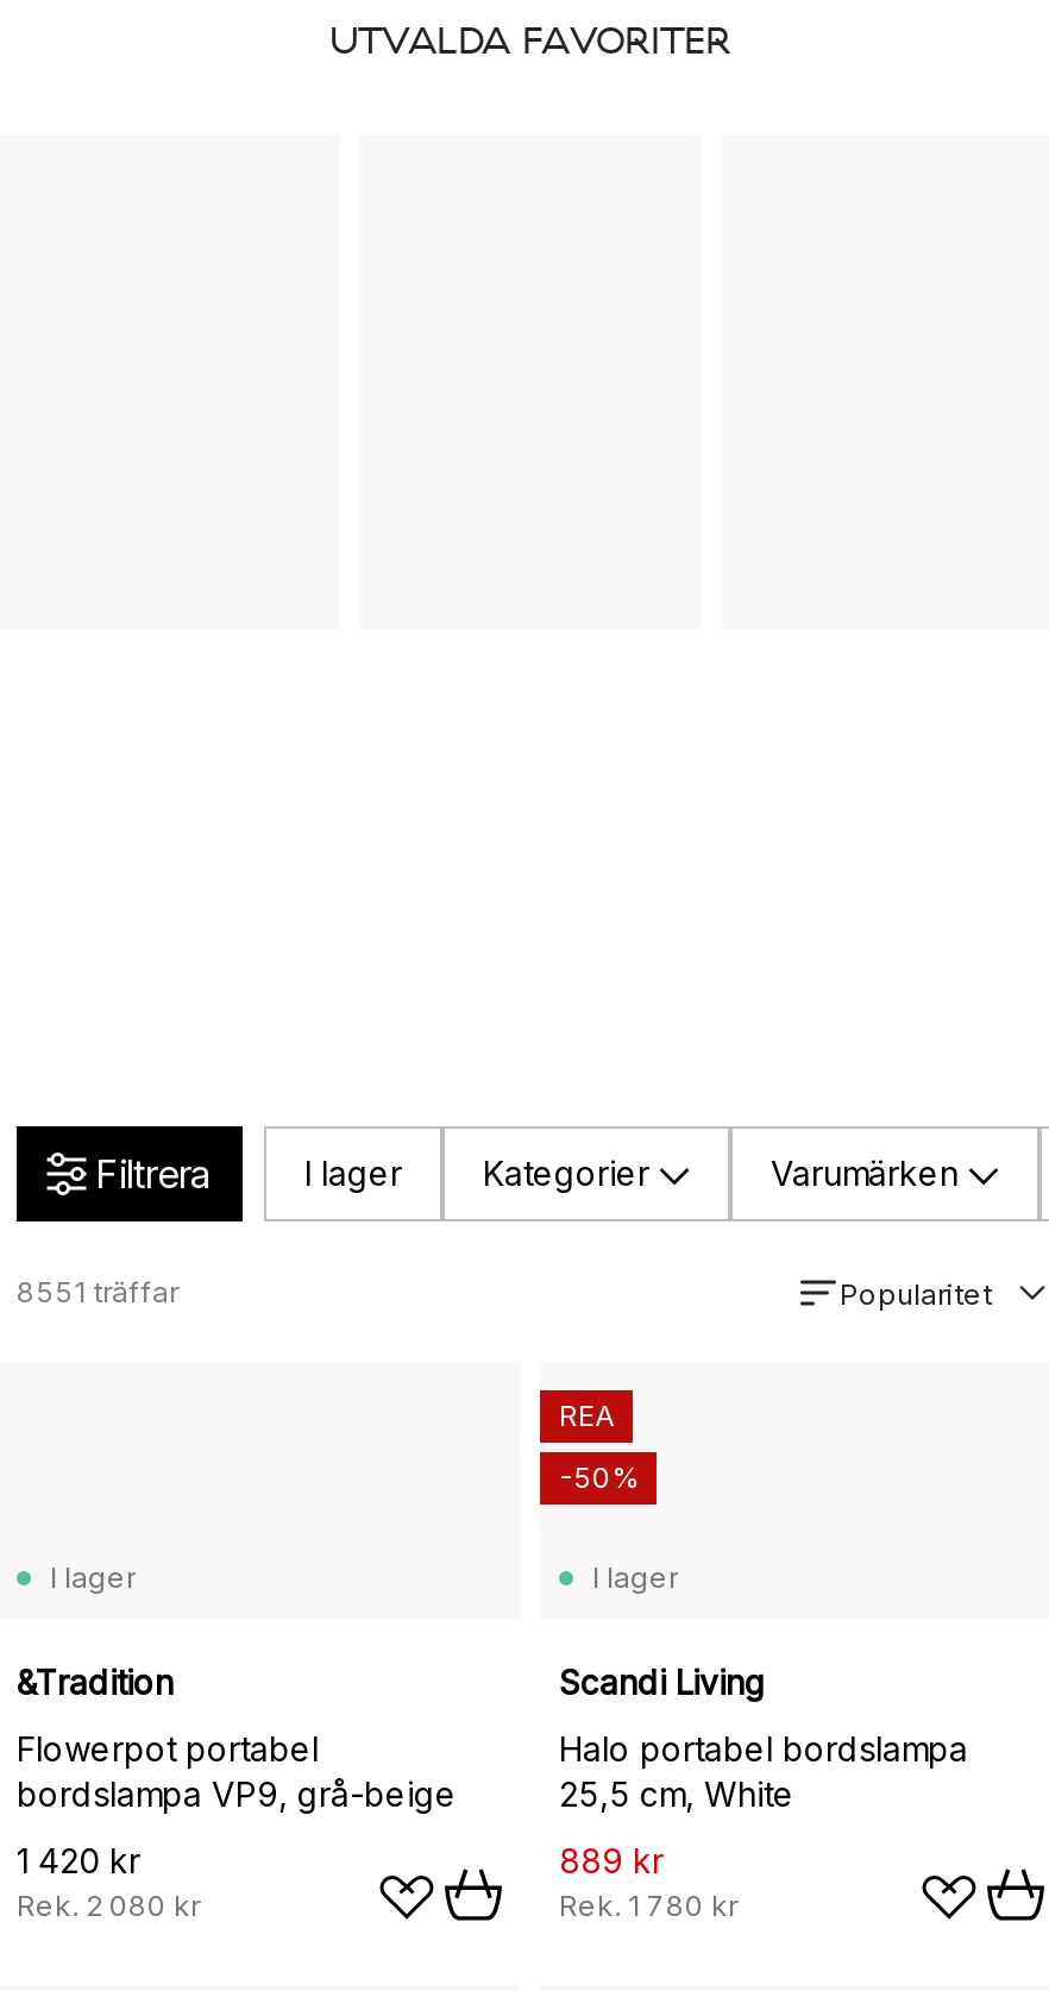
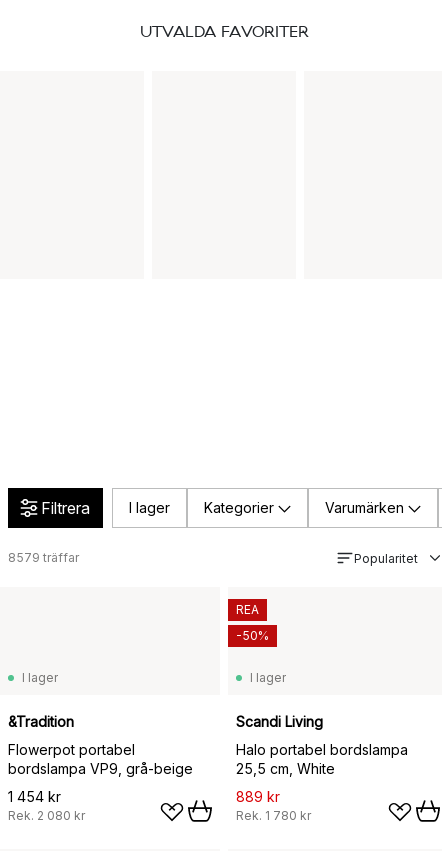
- 8551 träffar
+ 8579 träffar

- 1 420 kr
+ 1 454 kr
